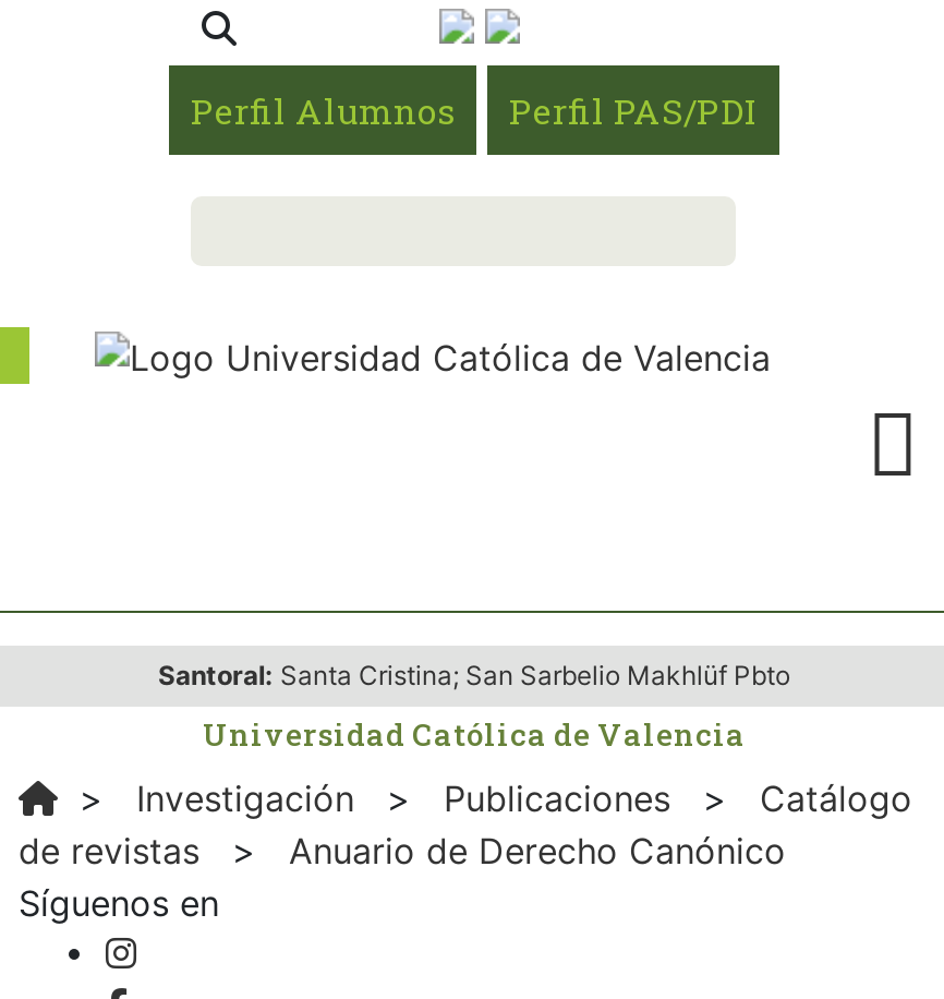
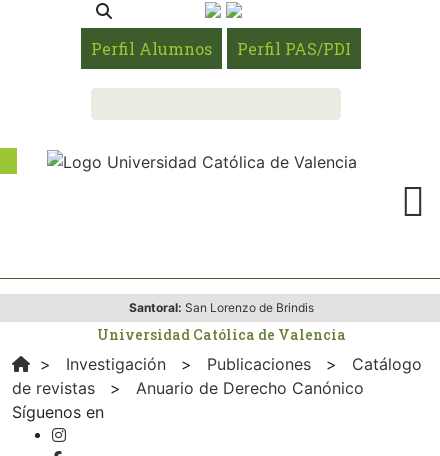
- Santoral: Santa Cristina; San Sarbelio Makhlüf Pbto
+ Santoral: San Lorenzo de Brindis
